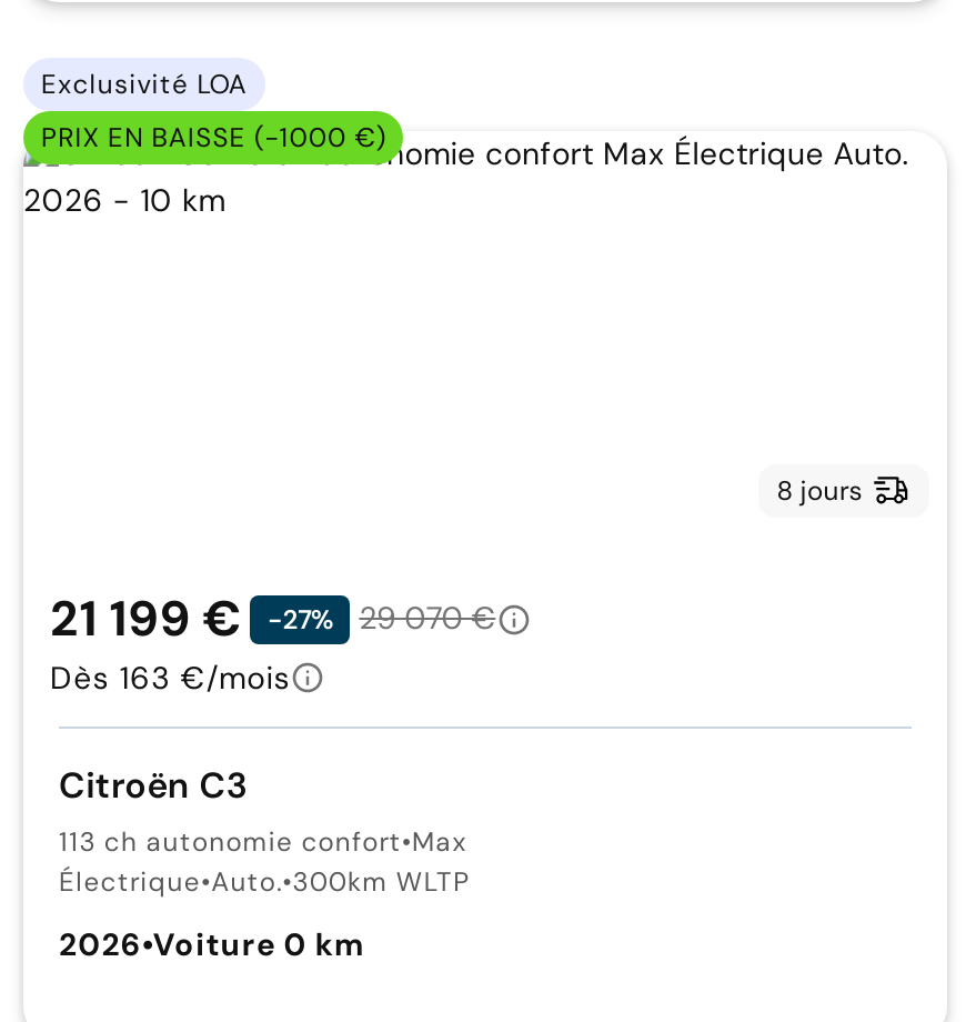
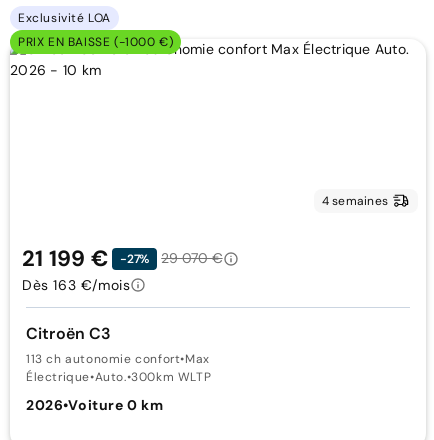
- 8 jours
+ 4 semaines
